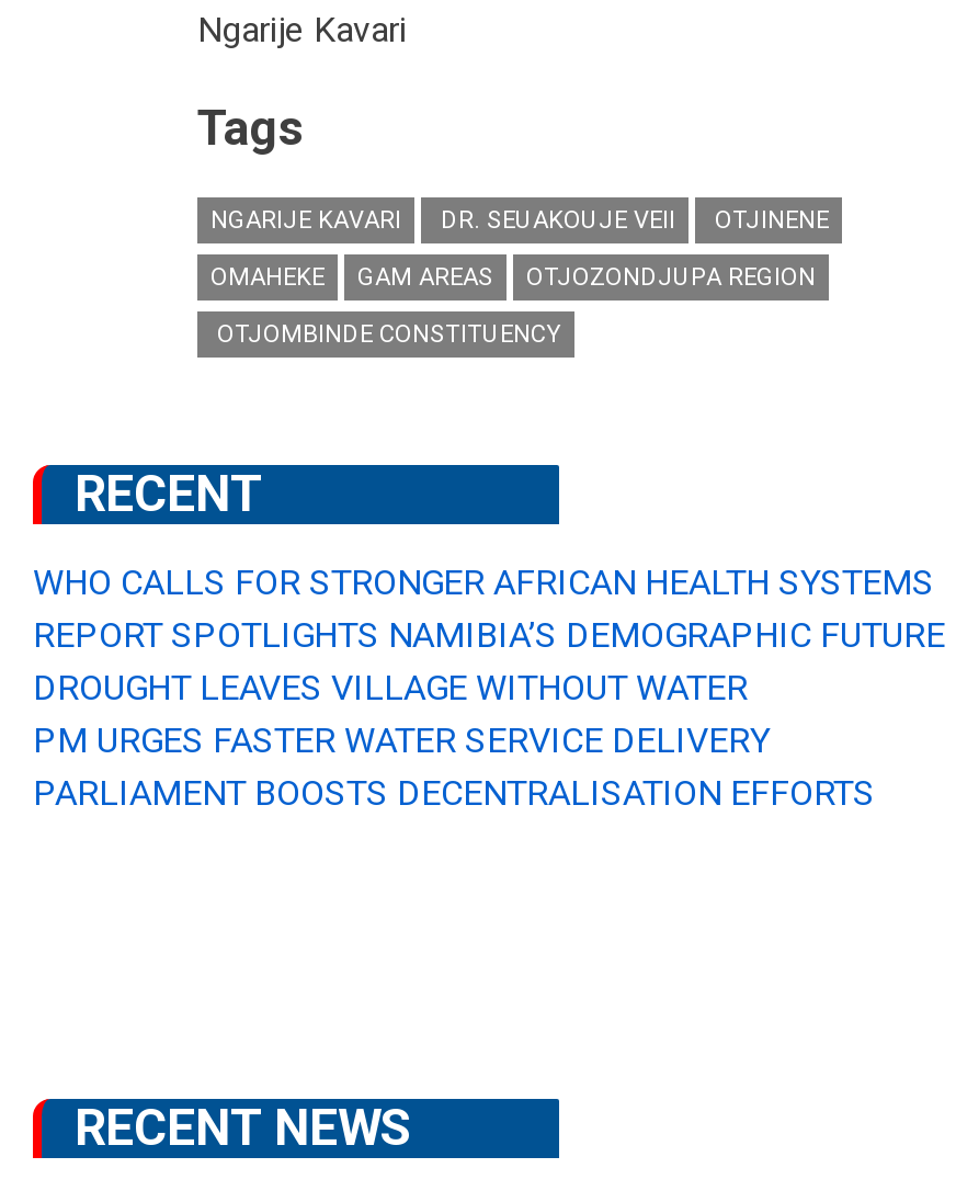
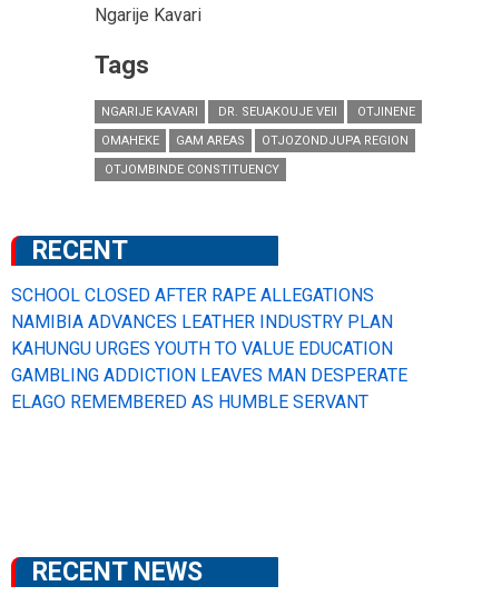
- WHO CALLS FOR STRONGER AFRICAN HEALTH SYSTEMS
- REPORT SPOTLIGHTS NAMIBIA’S DEMOGRAPHIC FUTURE
- DROUGHT LEAVES VILLAGE WITHOUT WATER
- PM URGES FASTER WATER SERVICE DELIVERY
- PARLIAMENT BOOSTS DECENTRALISATION EFFORTS
+ SCHOOL CLOSED AFTER RAPE ALLEGATIONS
+ NAMIBIA ADVANCES LEATHER INDUSTRY PLAN
+ KAHUNGU URGES YOUTH TO VALUE EDUCATION
+ GAMBLING ADDICTION LEAVES MAN DESPERATE
+ ELAGO REMEMBERED AS HUMBLE SERVANT
